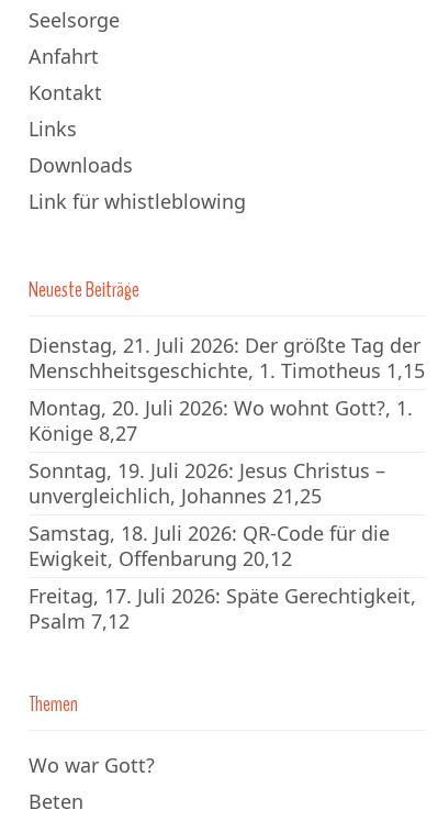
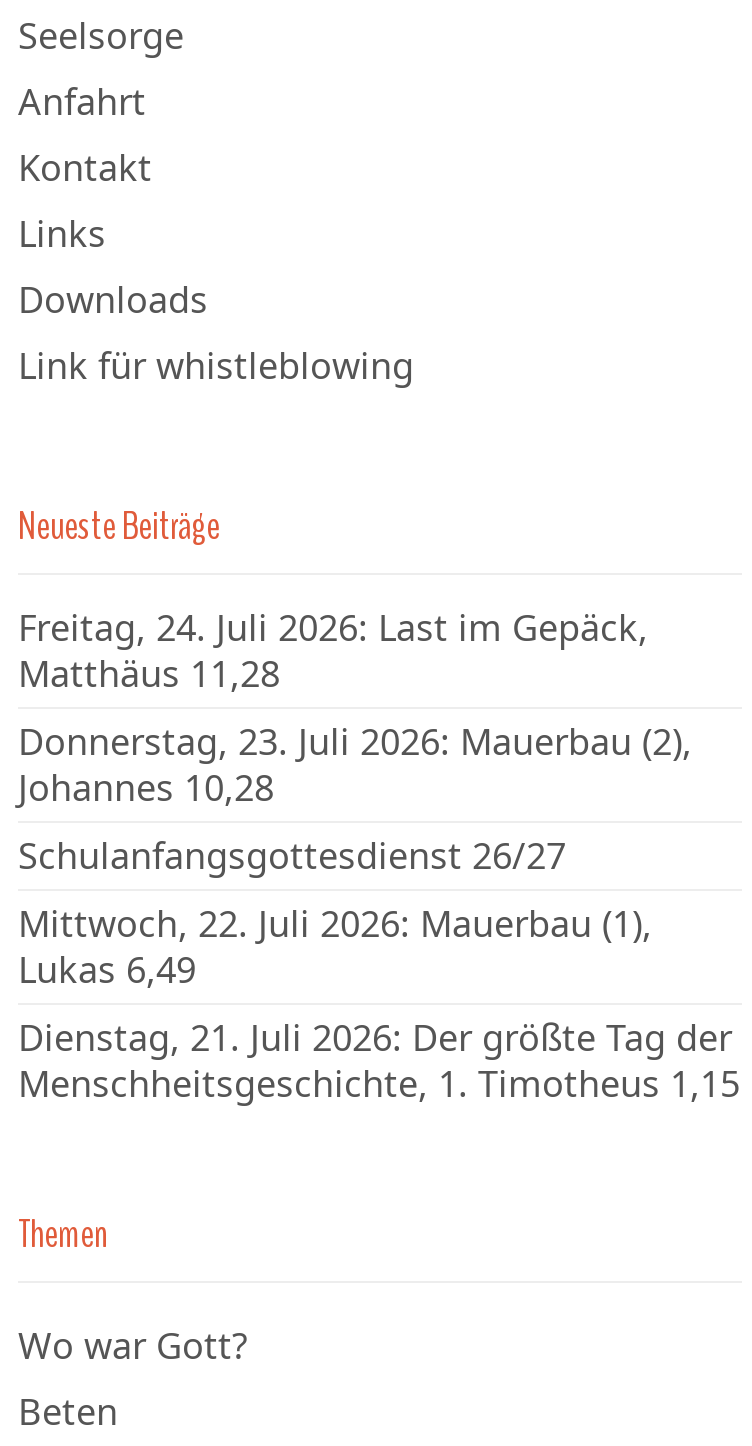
+ Freitag, 24. Juli 2026: Last im Gepäck,
+ Matthäus 11,28
+ Donnerstag, 23. Juli 2026: Mauerbau (2),
+ Johannes 10,28
+ Schulanfangsgottesdienst 26/27
+ Mittwoch, 22. Juli 2026: Mauerbau (1),
+ Lukas 6,49

moved down: Dienstag, 21. Juli 2026: Der größte Tag der | Menschheitsgeschichte, 1. Timotheus 1,15

- Montag, 20. Juli 2026: Wo wohnt Gott?, 1.
- Könige 8,27
- Sonntag, 19. Juli 2026: Jesus Christus –
- unvergleichlich, Johannes 21,25
- Samstag, 18. Juli 2026: QR-Code für die
- Ewigkeit, Offenbarung 20,12
- Freitag, 17. Juli 2026: Späte Gerechtigkeit,
- Psalm 7,12
